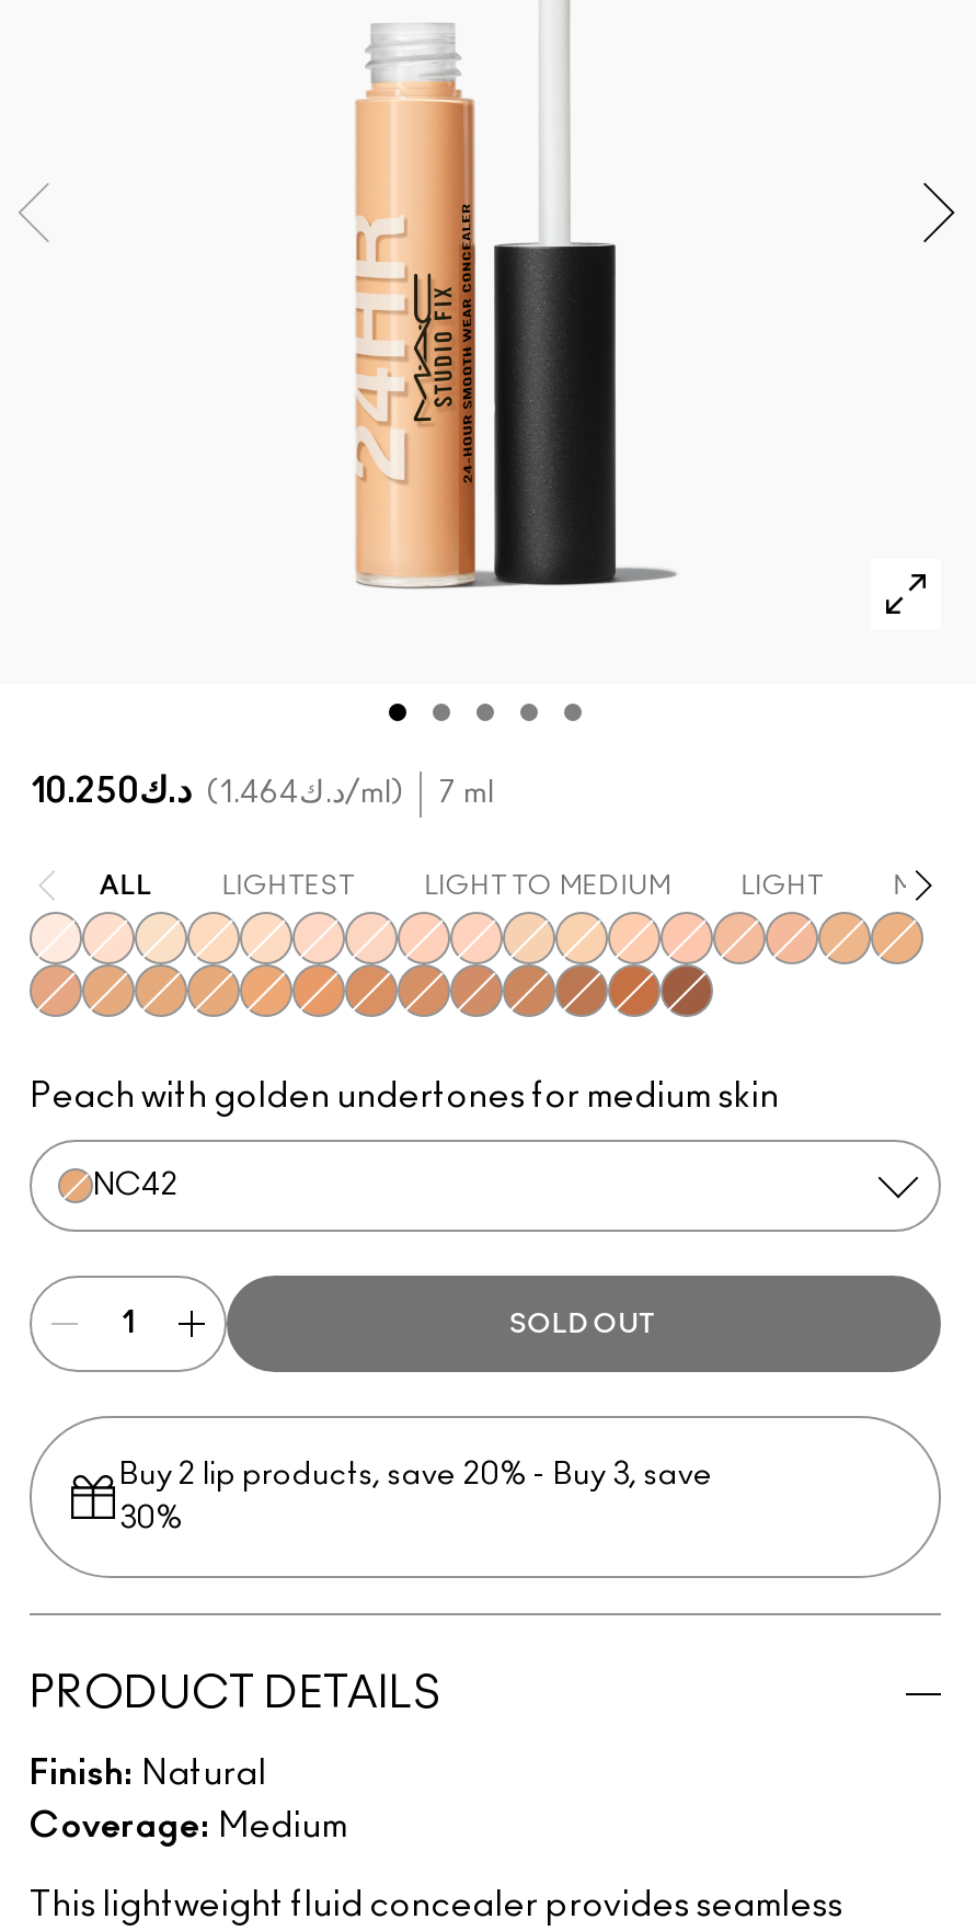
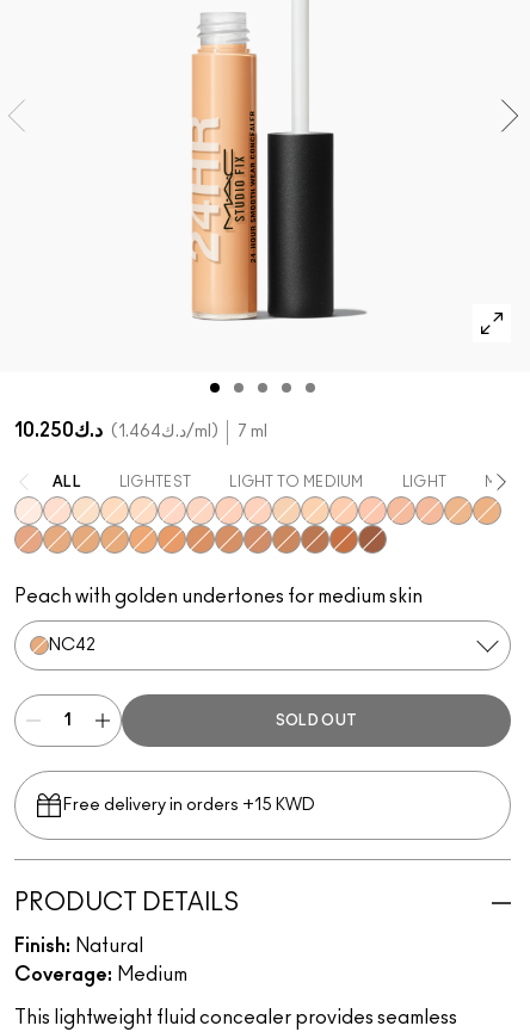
- Buy 2 lip products, save 20% - Buy 3, save
- 30%
+ Free delivery in orders +15 KWD
